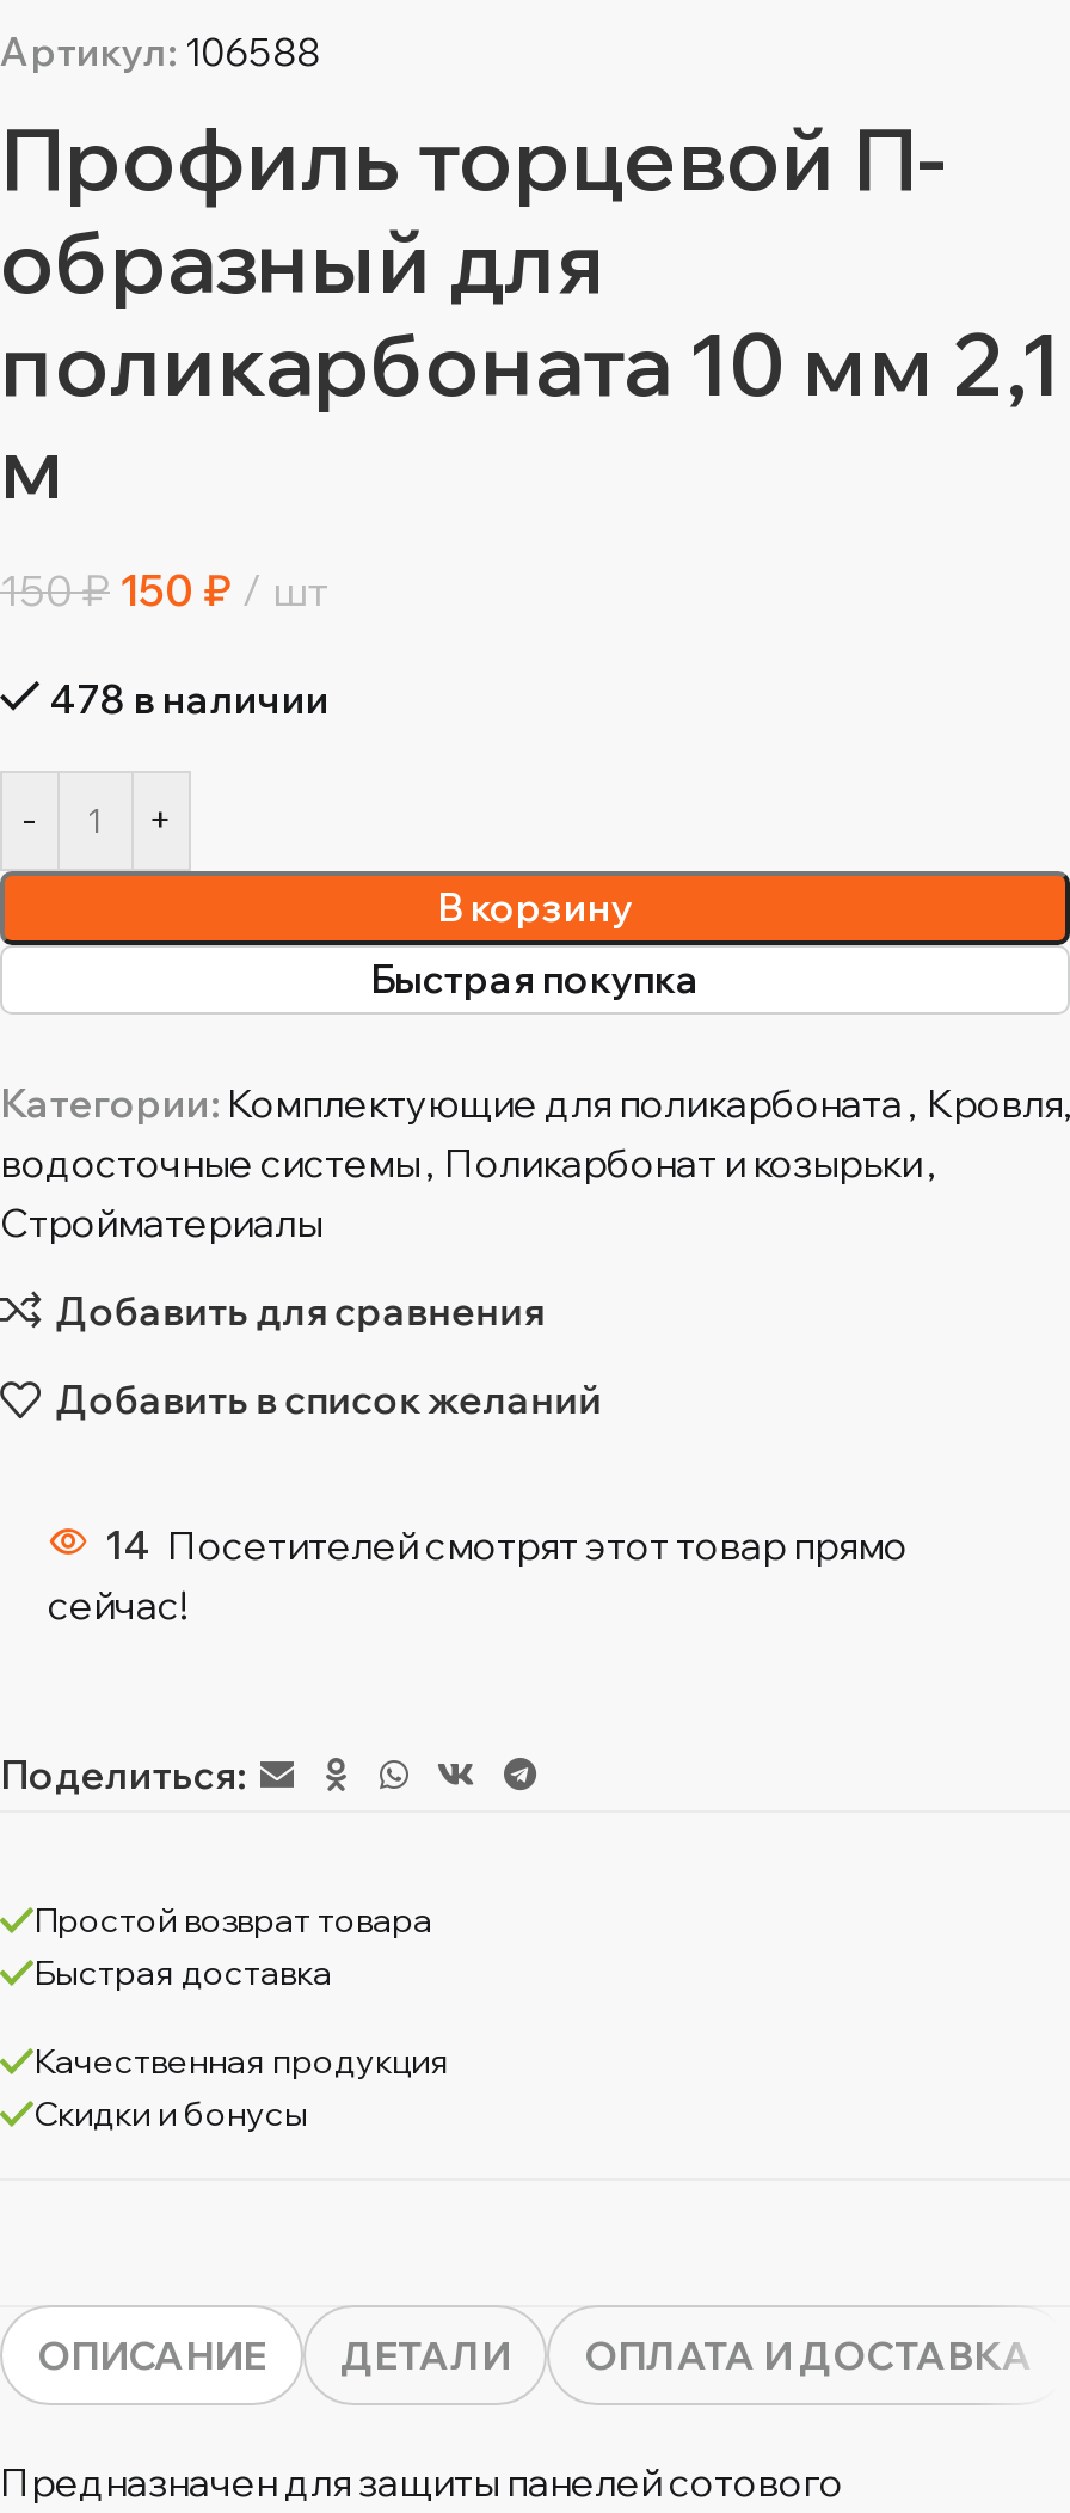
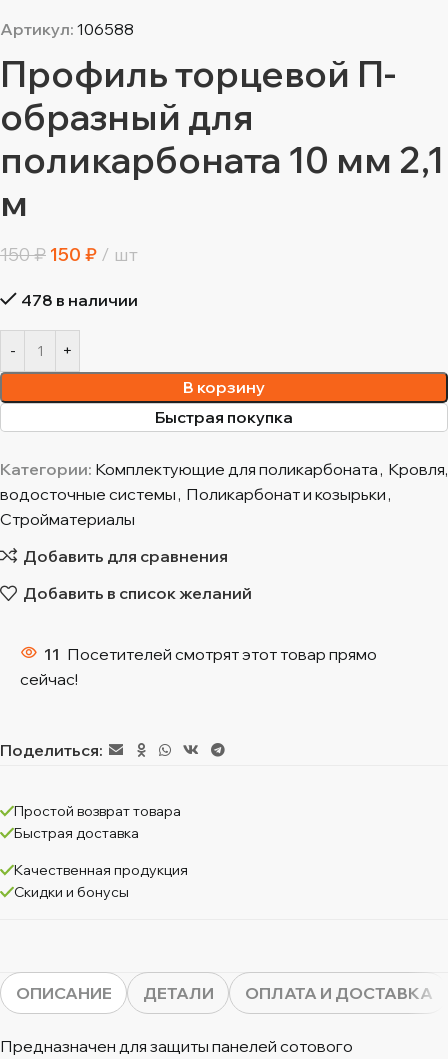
- 14 Посетителей смотрят этот товар прямо
+ 11 Посетителей смотрят этот товар прямо
